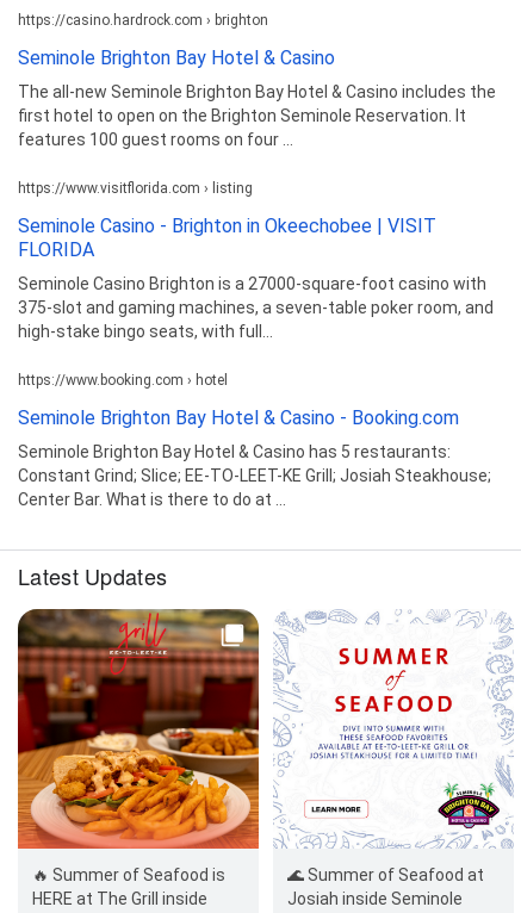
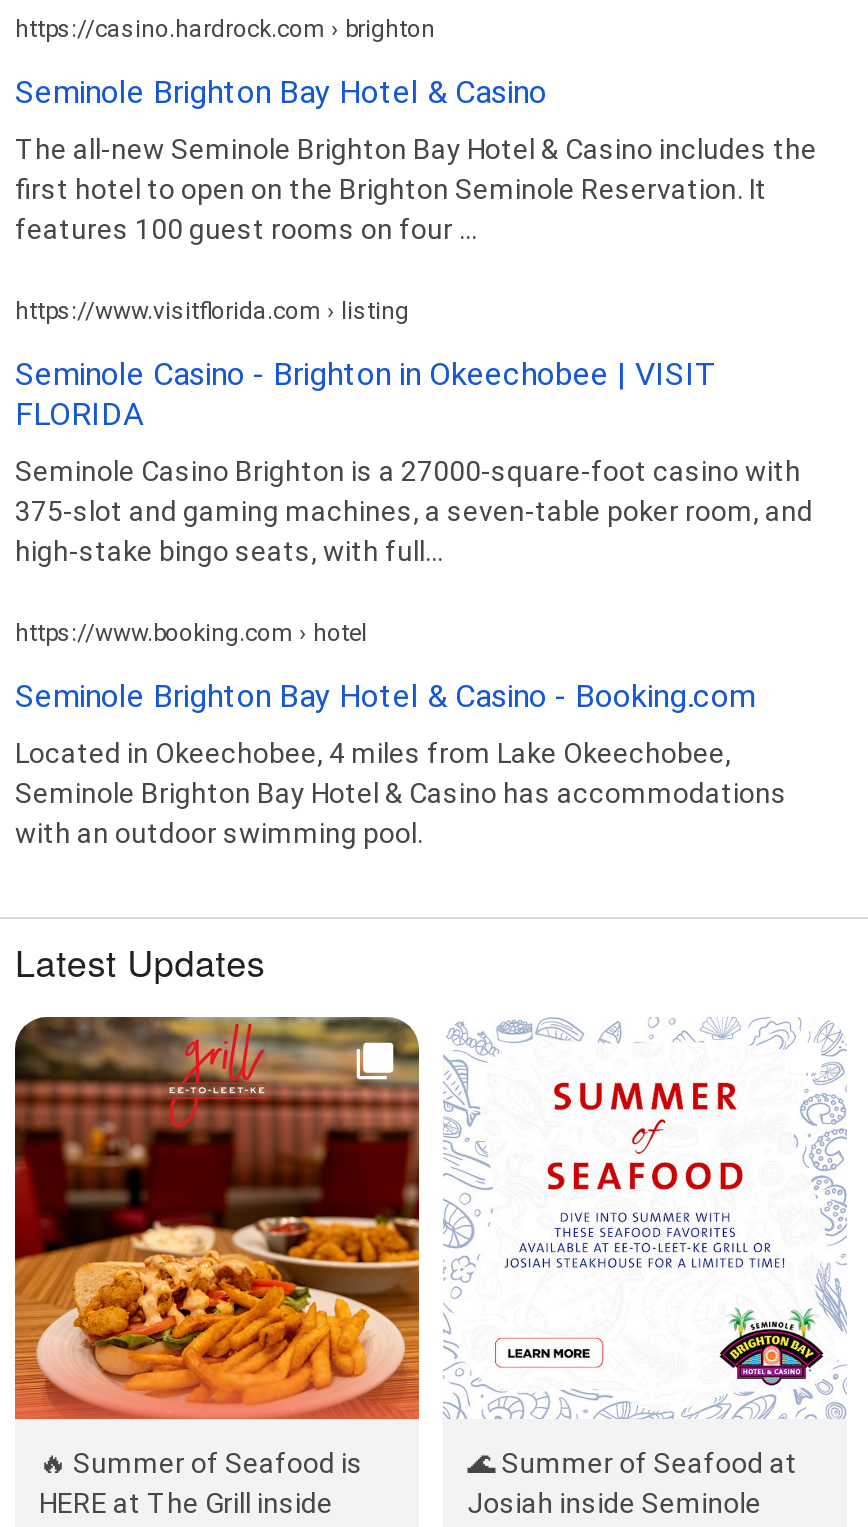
- Seminole Brighton Bay Hotel & Casino has 5 restaurants:
- Constant Grind; Slice; EE-TO-LEET-KE Grill; Josiah Steakhouse;
- Center Bar. What is there to do at ...
+ Located in Okeechobee, 4 miles from Lake Okeechobee,
+ Seminole Brighton Bay Hotel & Casino has accommodations
+ with an outdoor swimming pool.
